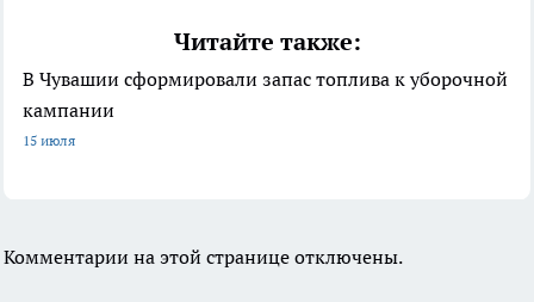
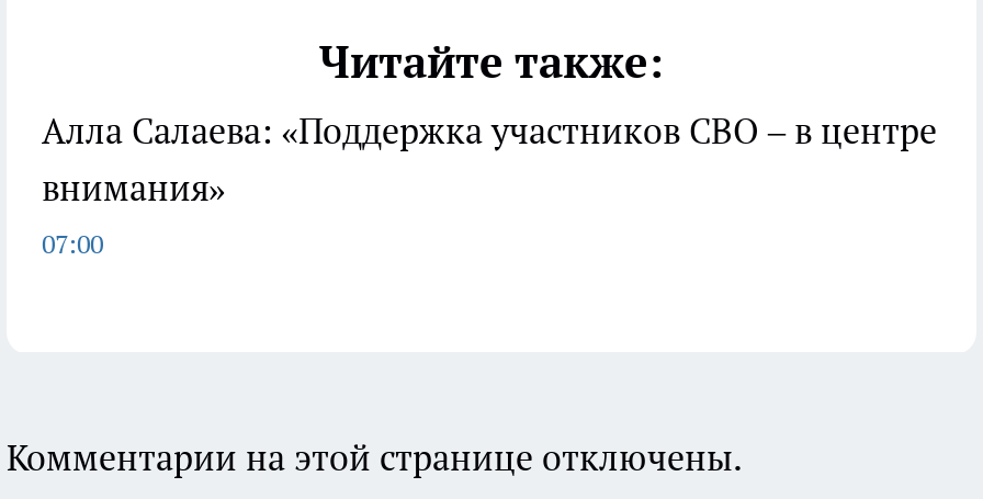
- В Чувашии сформировали запас топлива к уборочной
- кампании
- 15 июля
+ Алла Салаева: «Поддержка участников СВО – в центре
+ внимания»
+ 07:00
